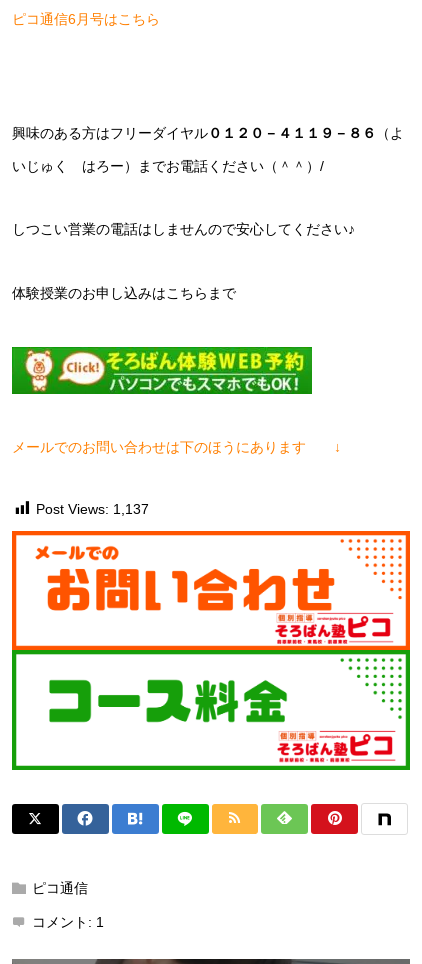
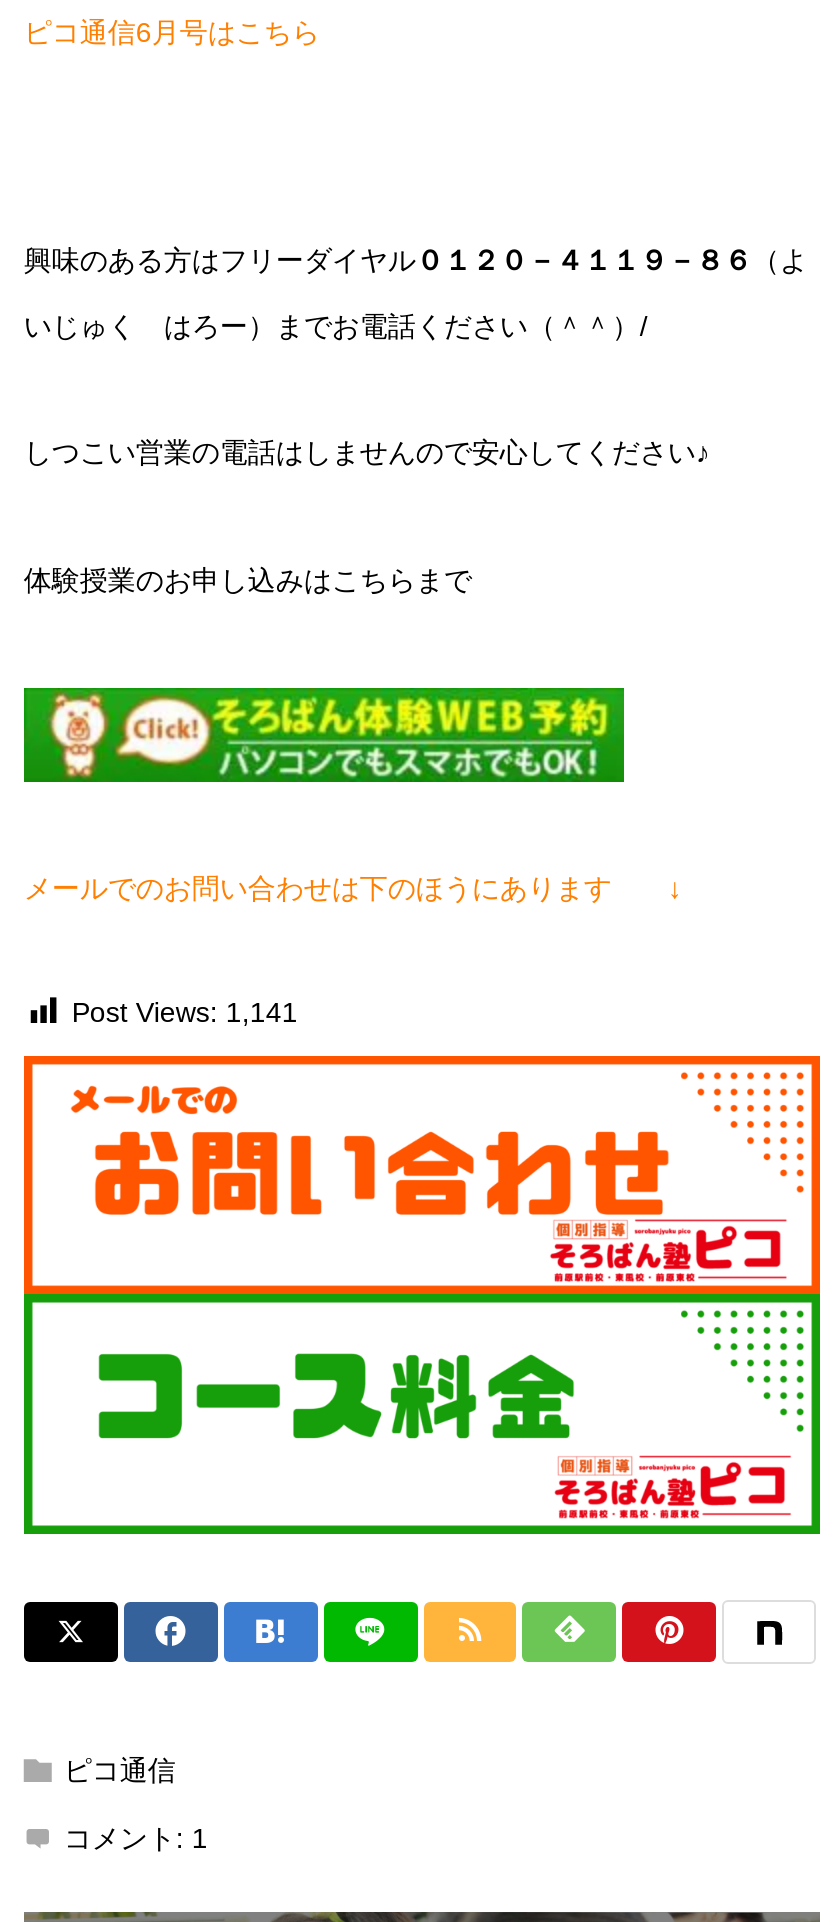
- Post Views: 1,137
+ Post Views: 1,141
